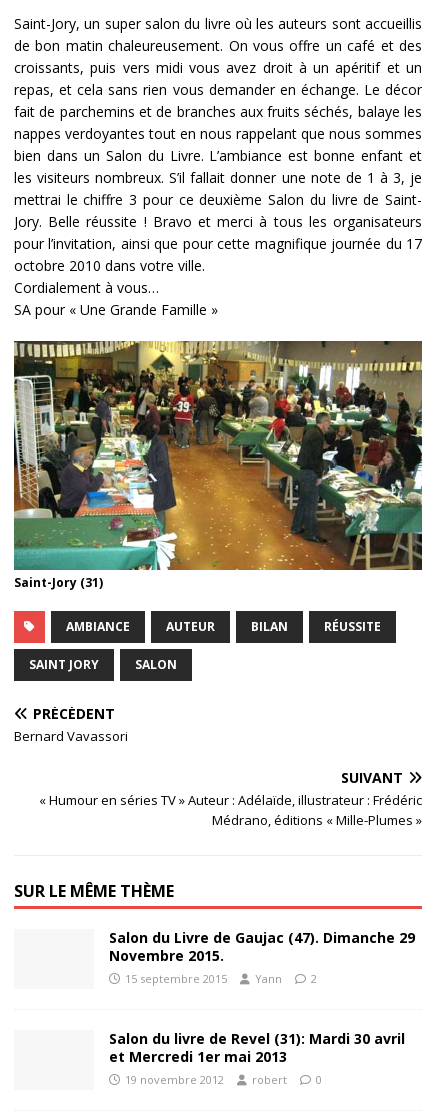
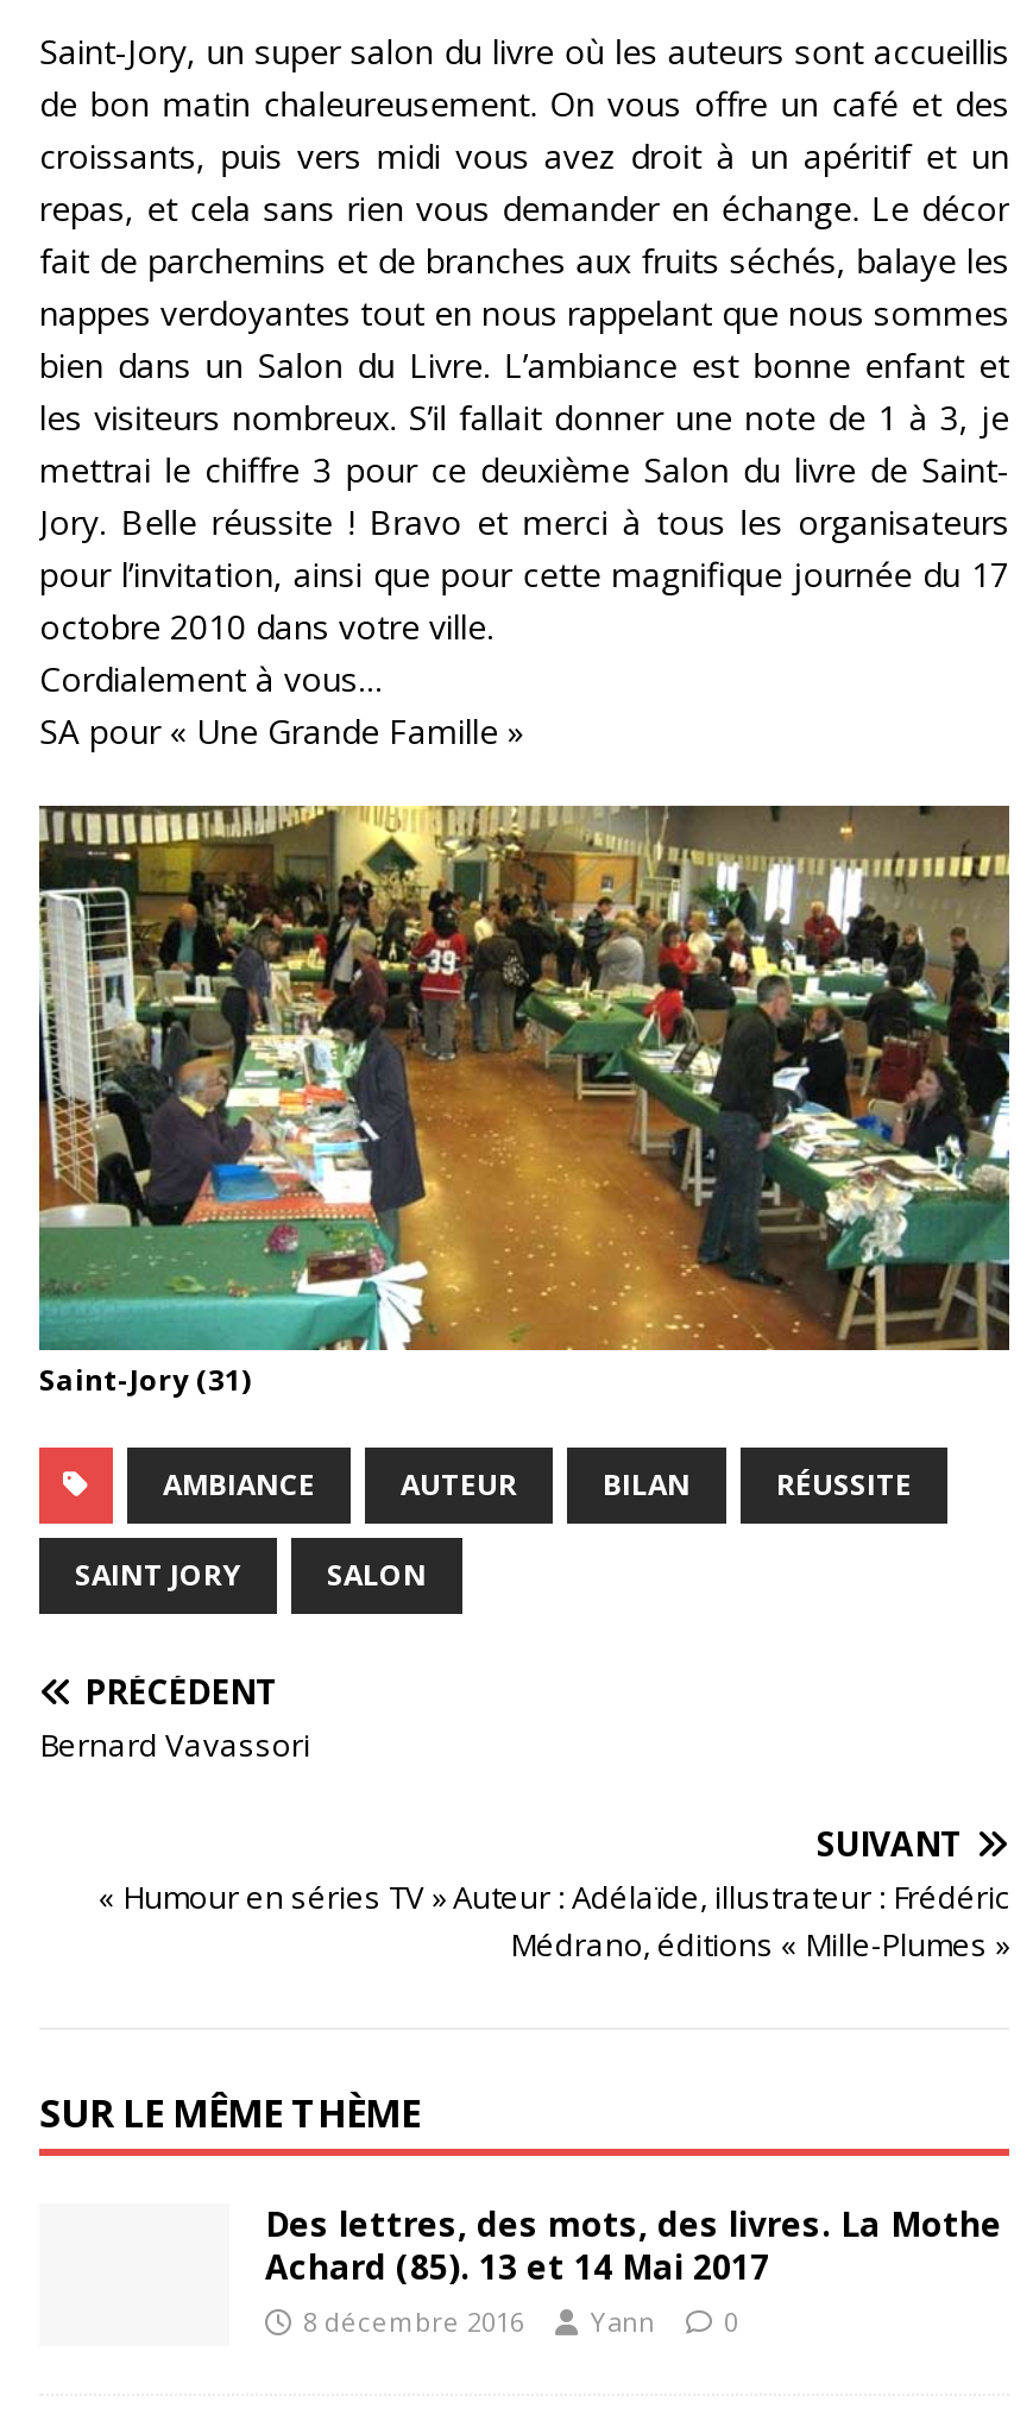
- Salon du Livre de Gaujac (47). Dimanche 29
- Novembre 2015.
- 15 septembre 2015
+ Des lettres, des mots, des livres. La Mothe
+ Achard (85). 13 et 14 Mai 2017
+ 8 décembre 2016

- 2
- Salon du livre de Revel (31): Mardi 30 avril
- et Mercredi 1er mai 2013
- 19 novembre 2012
- robert
